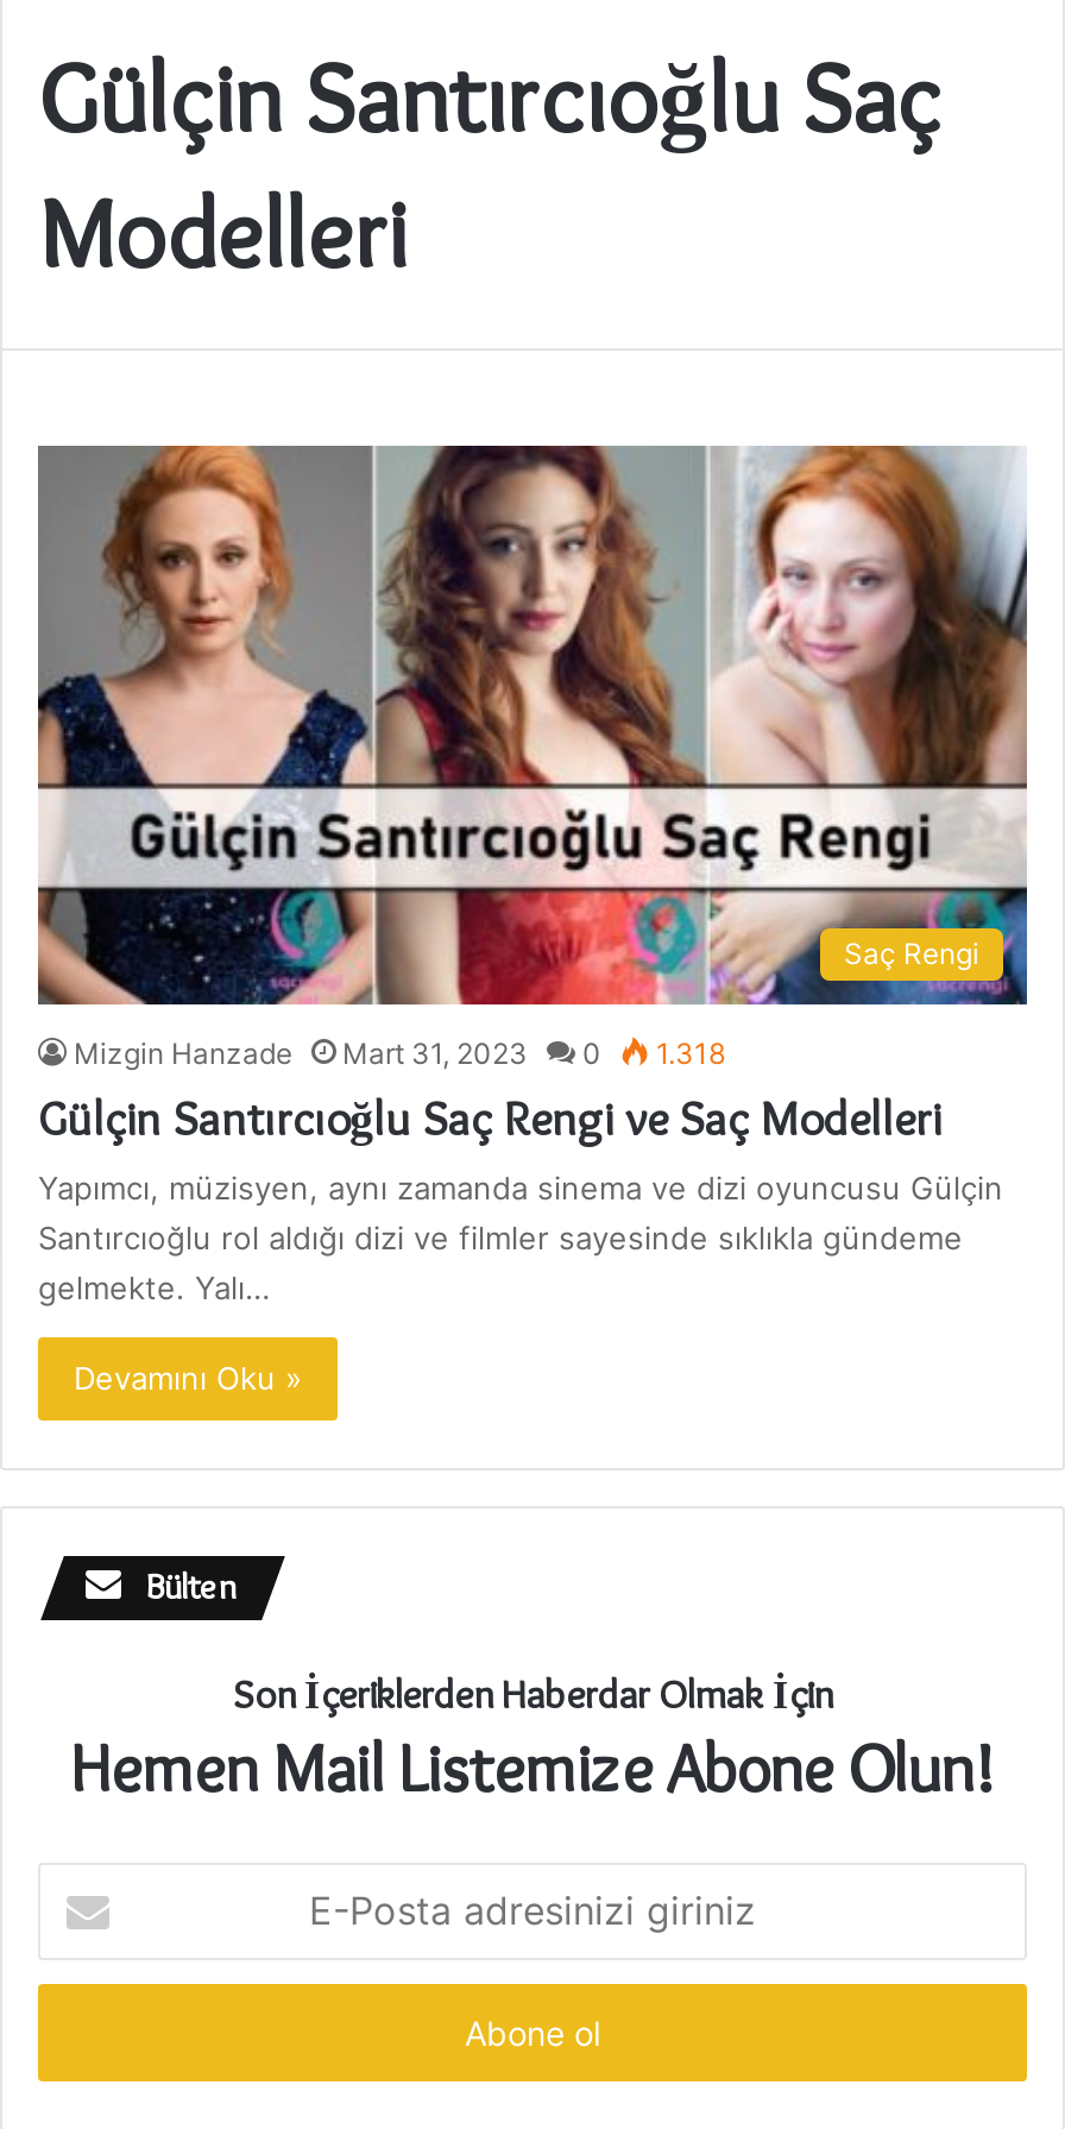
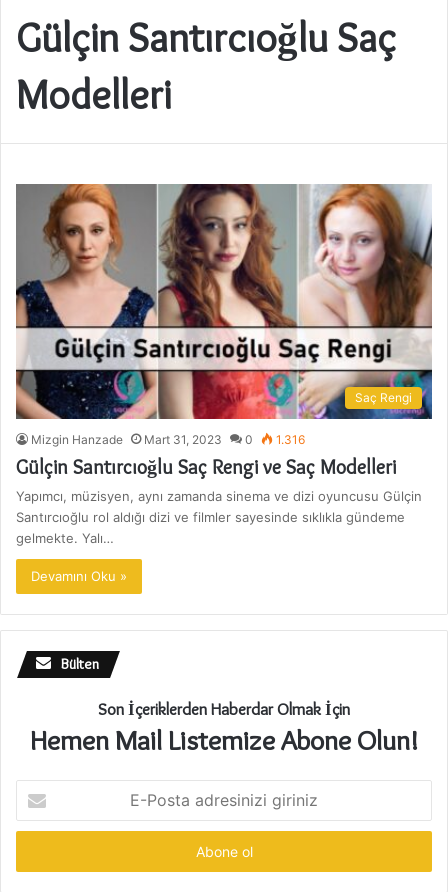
- Mizgin Hanzade Mart 31, 2023 0 1.318
+ Mizgin Hanzade Mart 31, 2023 0 1.316
